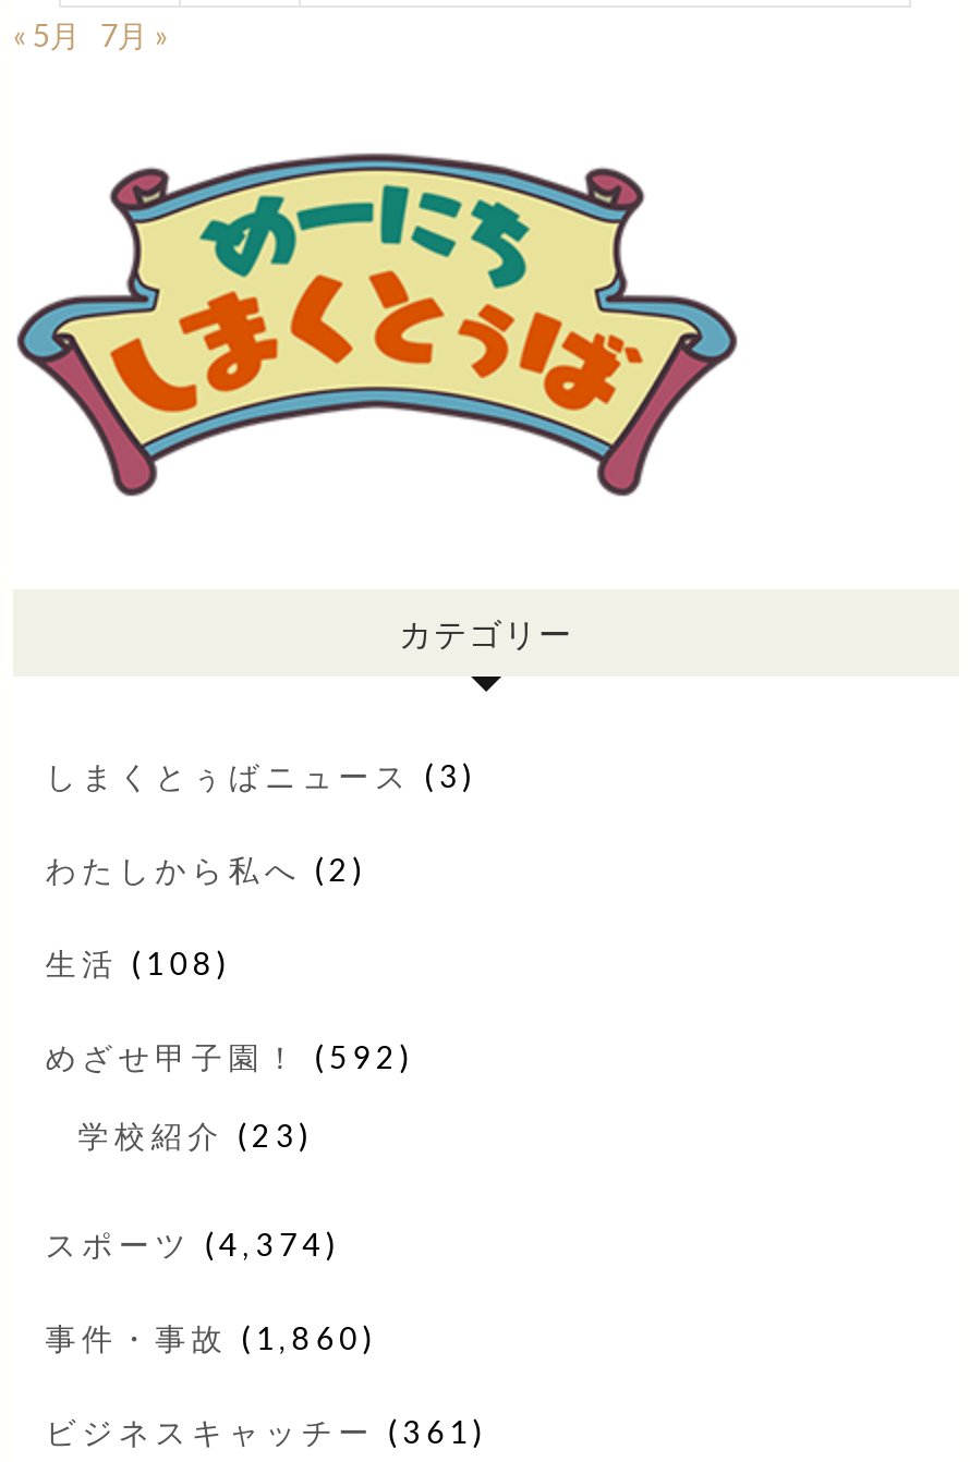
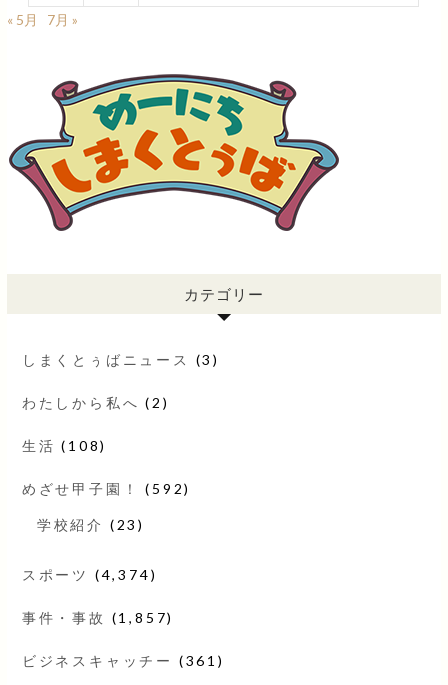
- 事件・事故(1,860)
+ 事件・事故(1,857)
